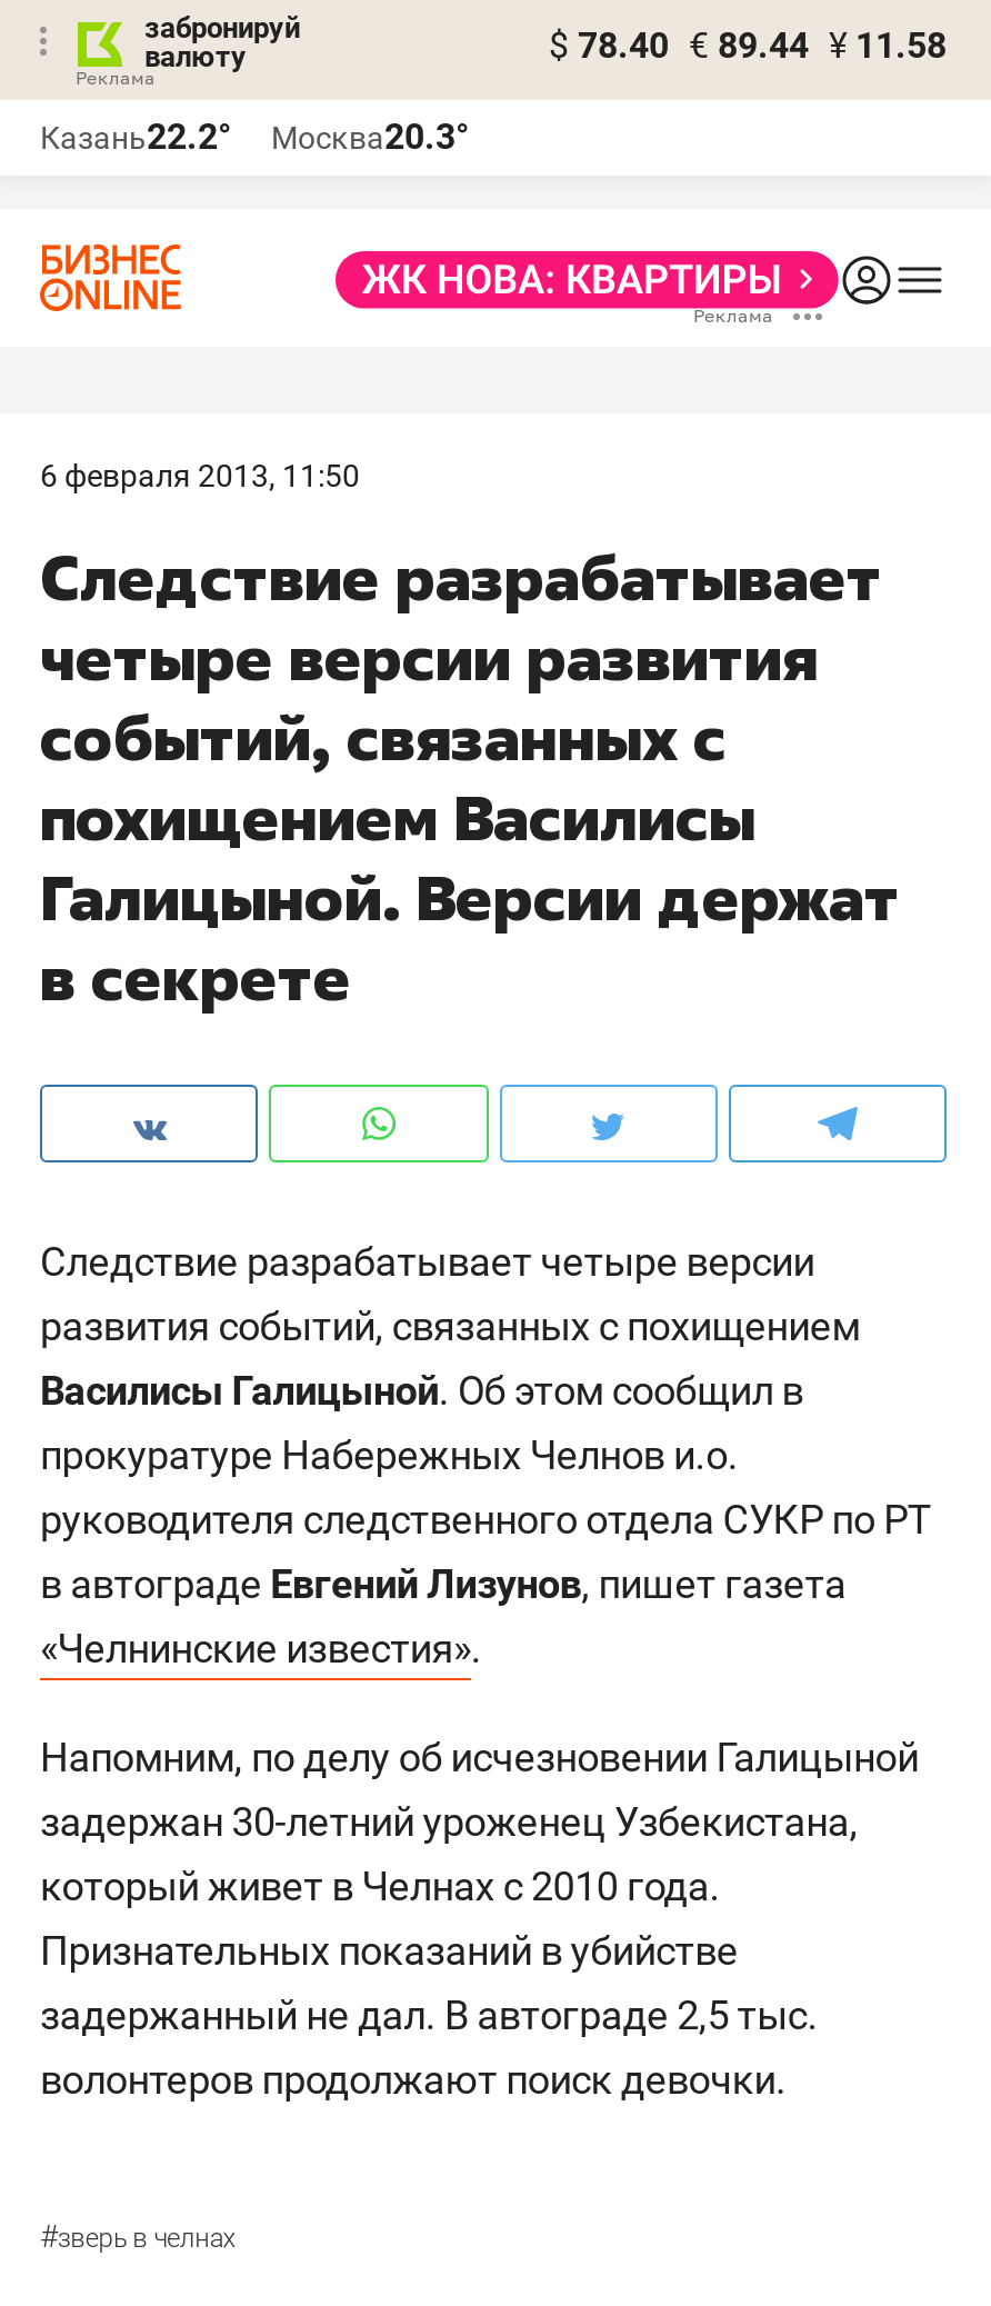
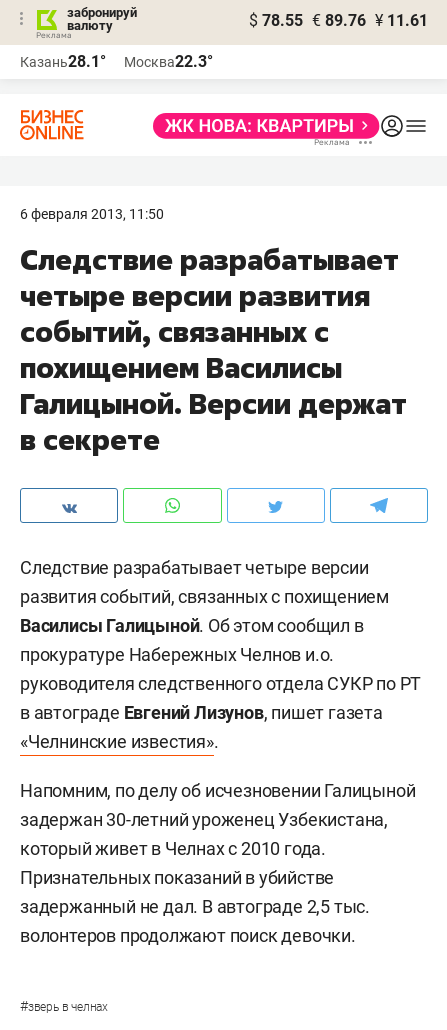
- $ 78.40 € 89.44 ¥ 11.58
+ $ 78.55 € 89.76 ¥ 11.61

- Казань22.2°
+ Казань28.1°

- Москва20.3°
+ Москва22.3°
